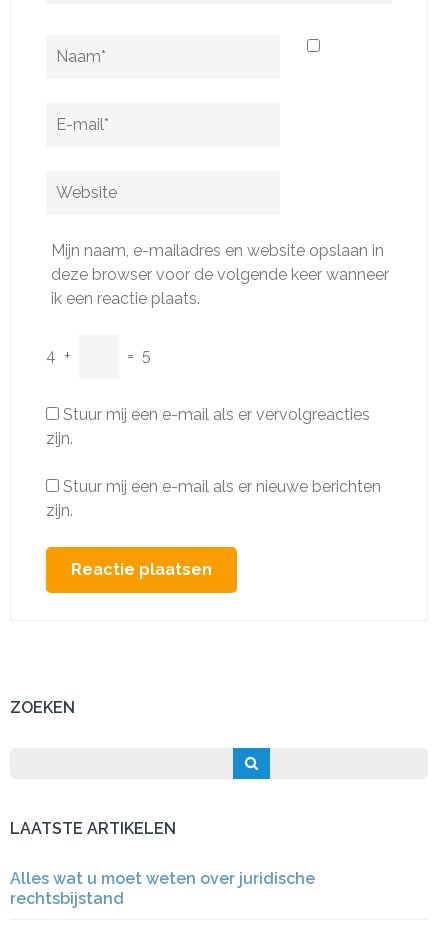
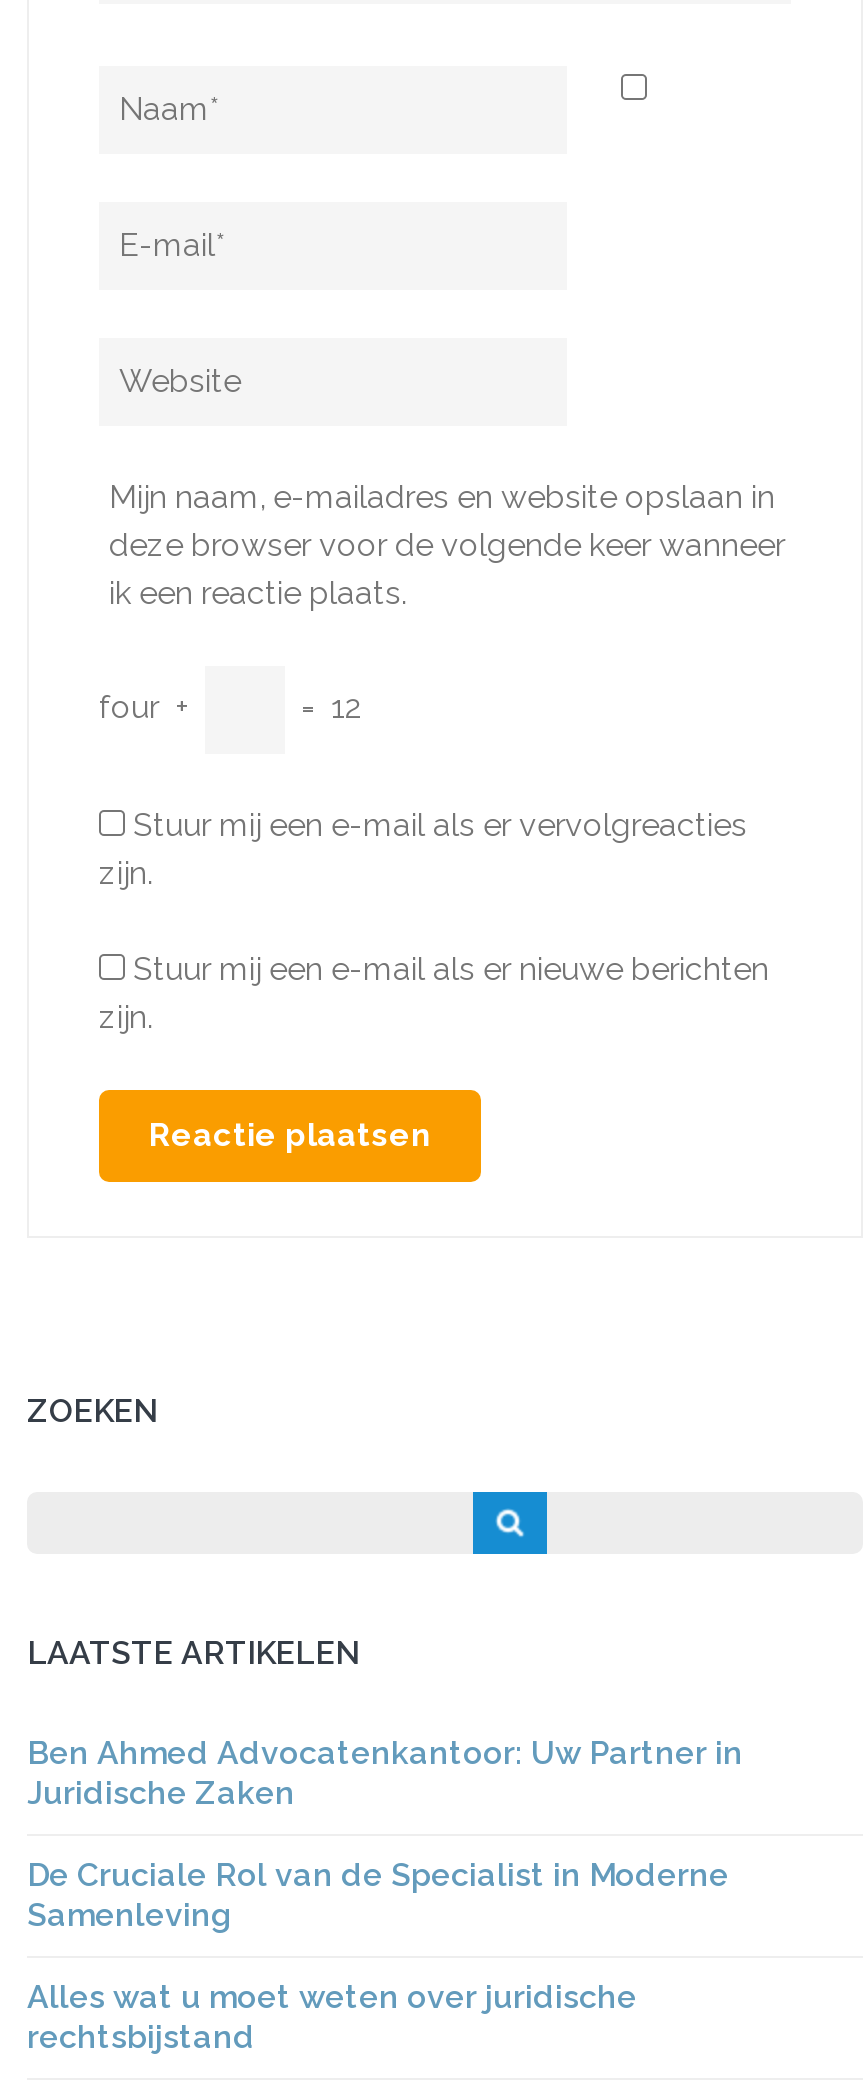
- 4 +
- = 5
+ four +
+ = 12

+ Ben Ahmed Advocatenkantoor: Uw Partner in
+ Juridische Zaken
+ De Cruciale Rol van de Specialist in Moderne
+ Samenleving
